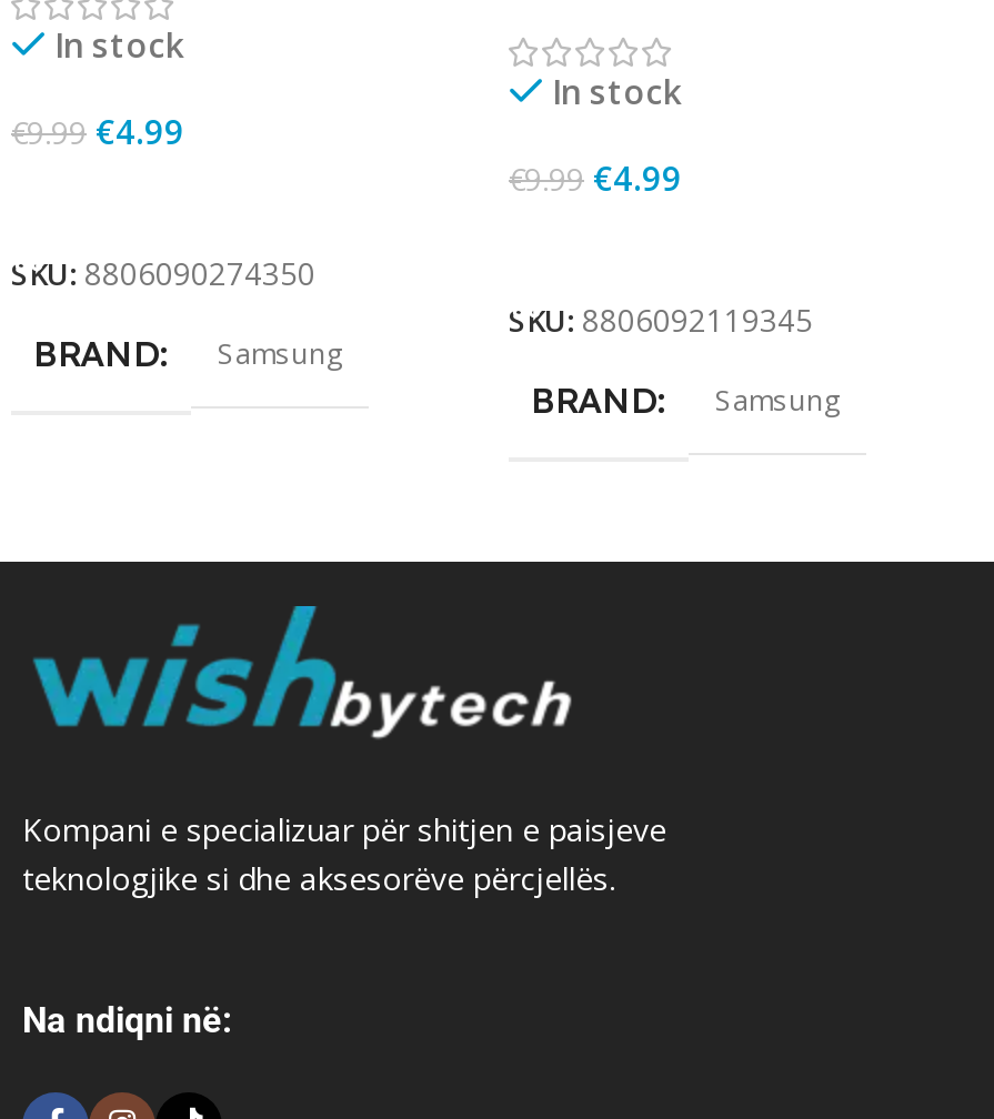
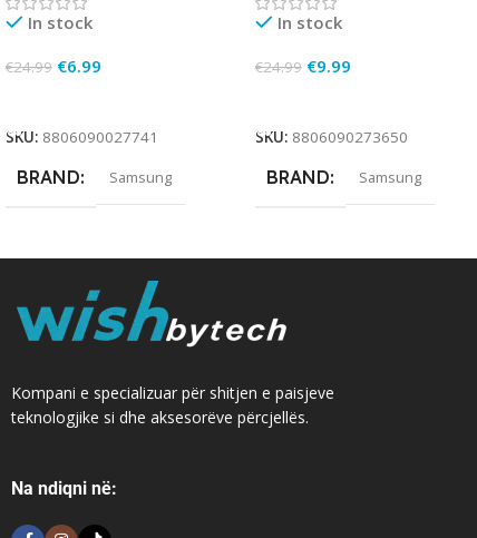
- €9.99 €4.99
+ €24.99 €6.99

- €9.99 €4.99
+ €24.99 €9.99

- SKU: 8806090274350
+ SKU: 8806090027741

- SKU: 8806092119345
+ SKU: 8806090273650
